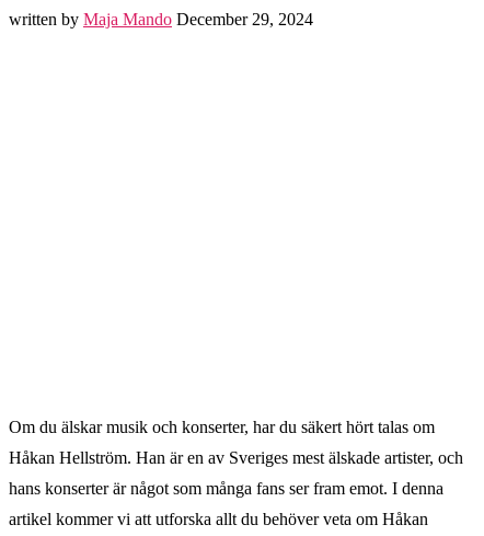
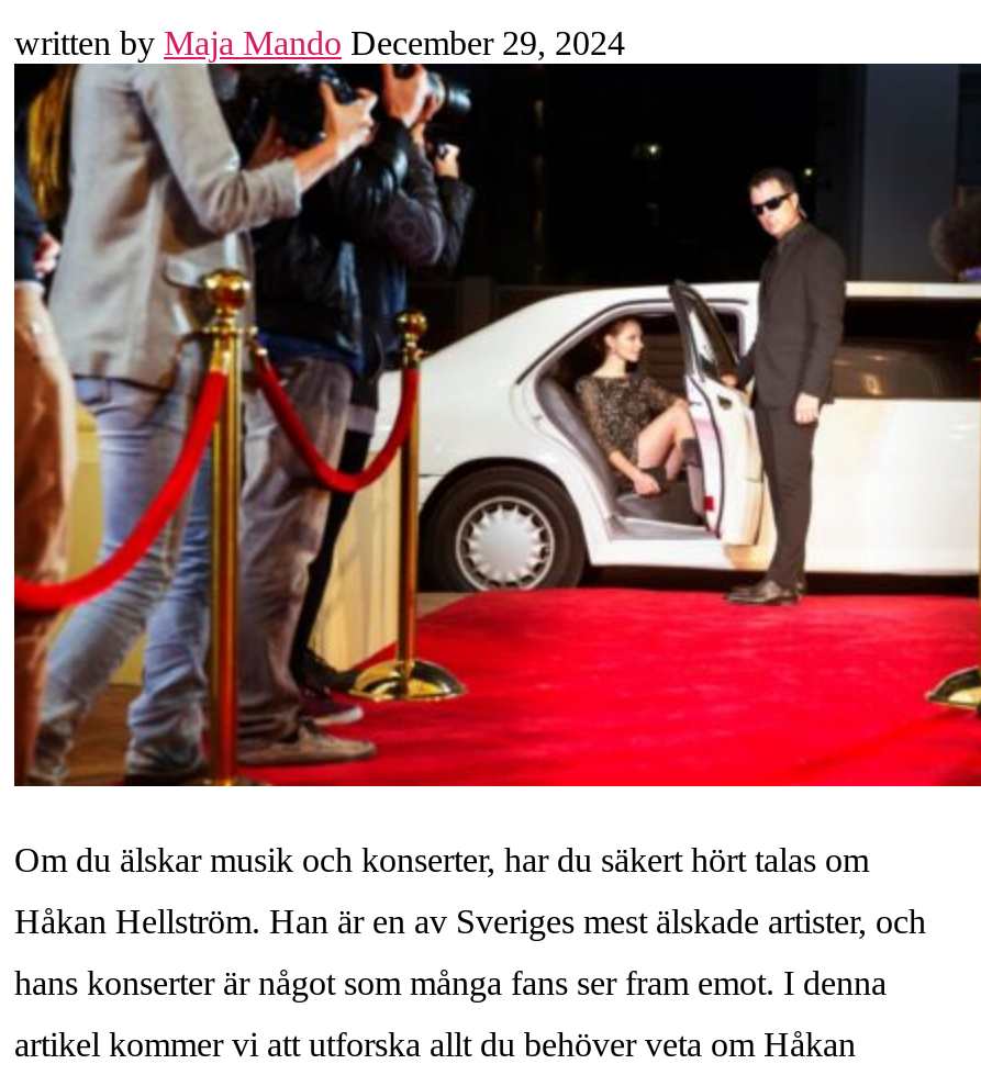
+ [image]
